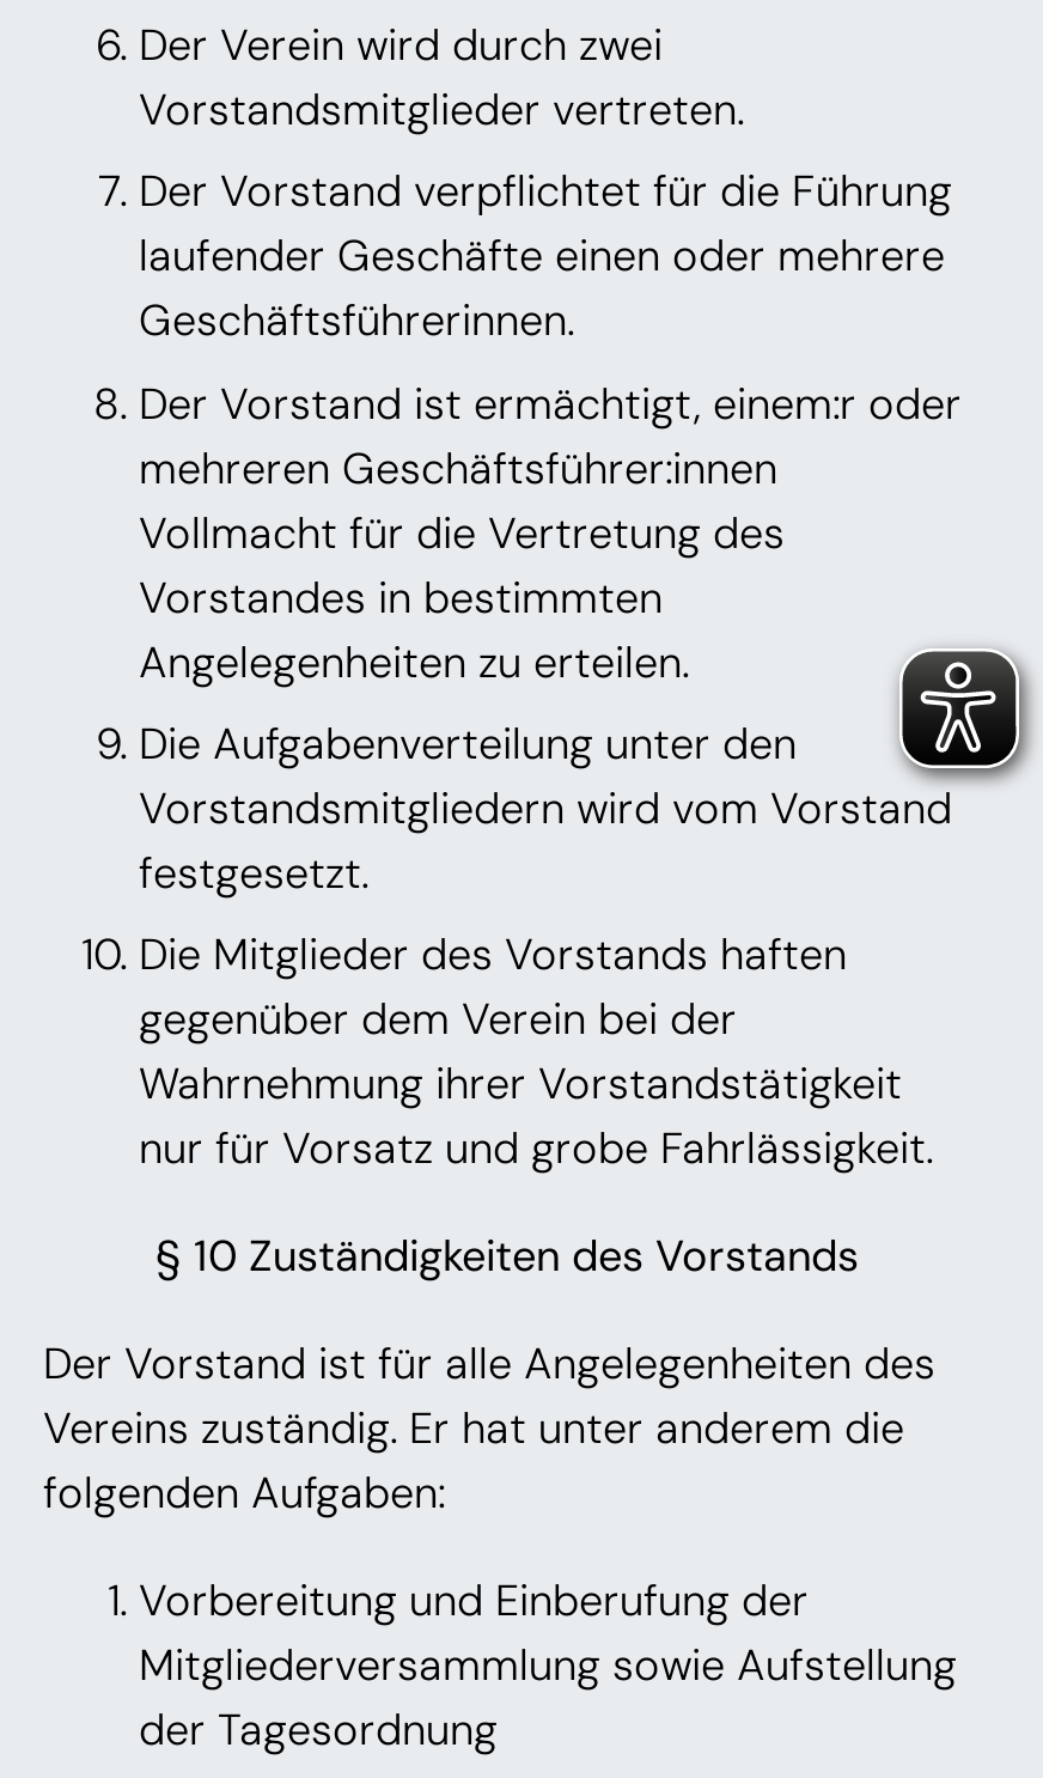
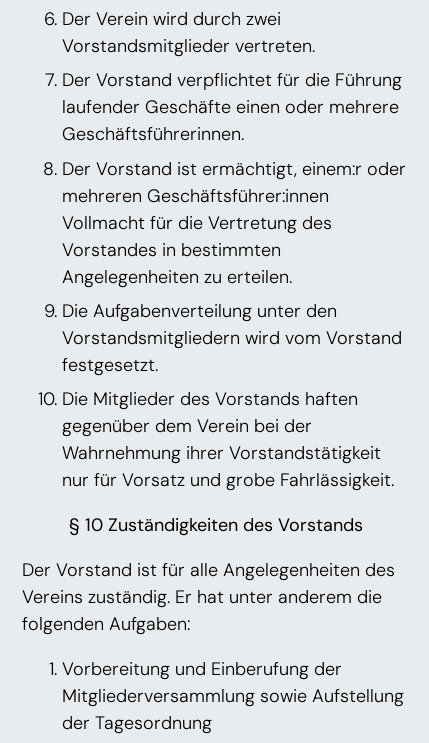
- [image]
